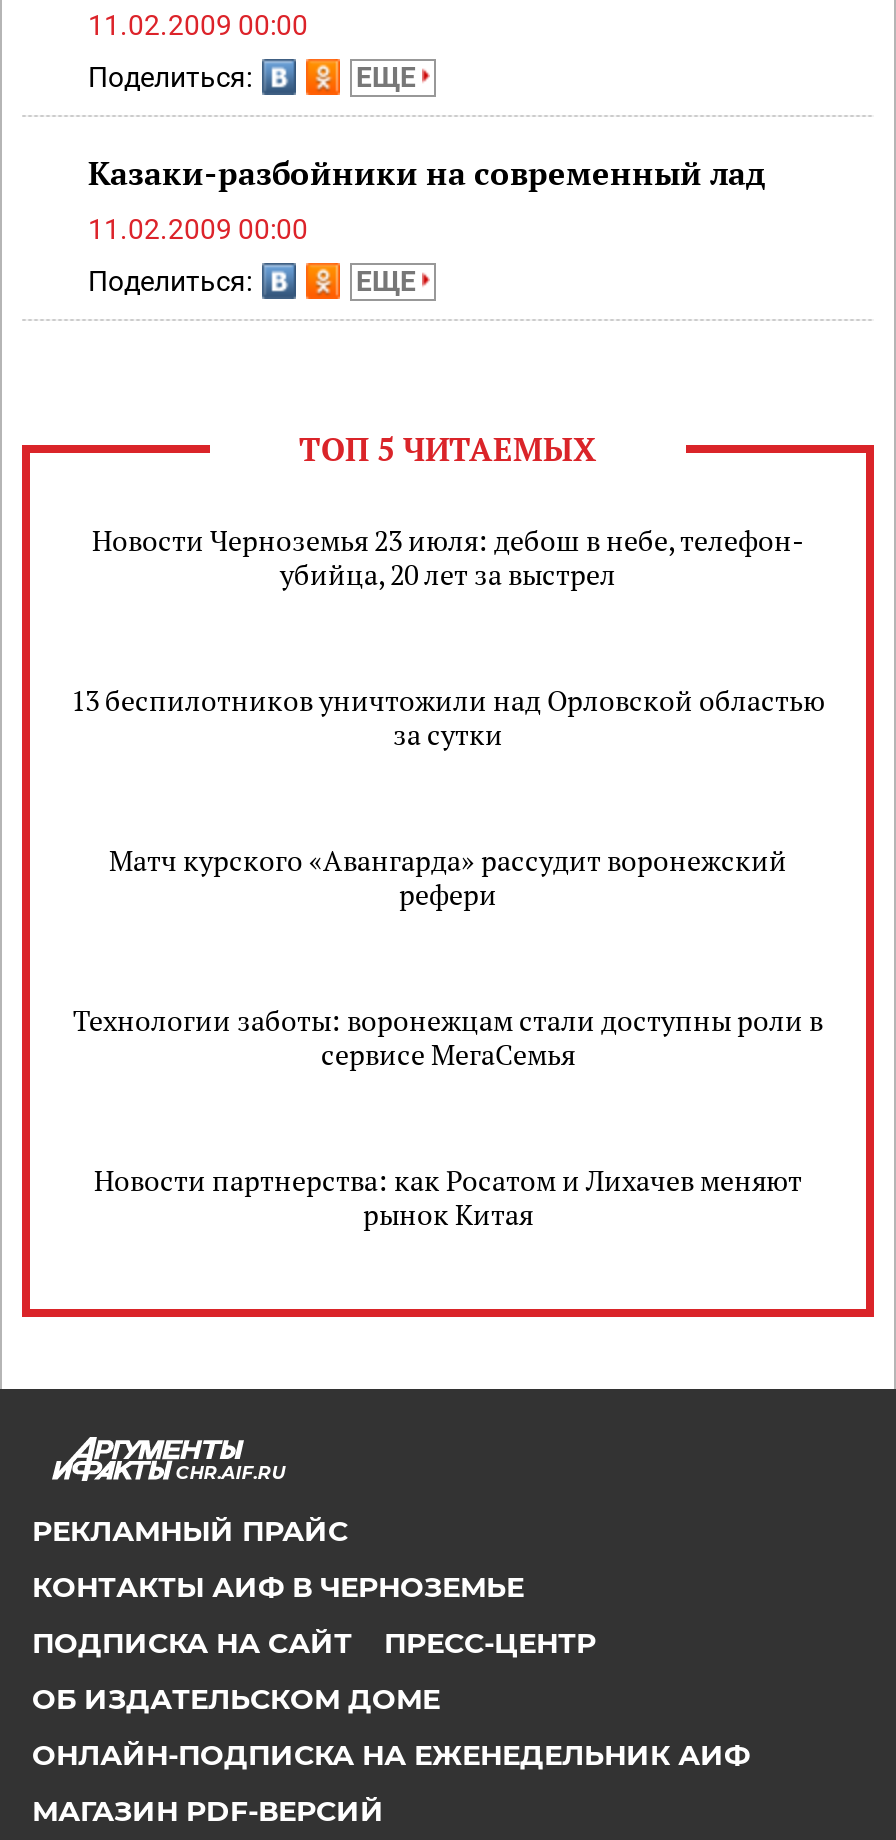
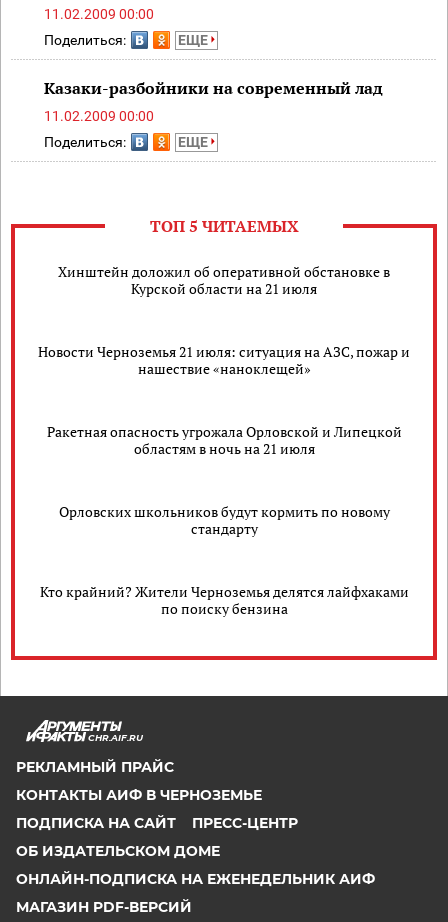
- Новости Черноземья 23 июля: дебош в небе, телефон-
- убийца, 20 лет за выстрел
+ Хинштейн доложил об оперативной обстановке в
+ Курской области на 21 июля

- 13 беспилотников уничтожили над Орловской областью
- за сутки
+ Новости Черноземья 21 июля: ситуация на АЗС, пожар и
+ нашествие «наноклещей»

- Матч курского «Авангарда» рассудит воронежский
- рефери
+ Ракетная опасность угрожала Орловской и Липецкой
+ областям в ночь на 21 июля

- Технологии заботы: воронежцам стали доступны роли в
- сервисе МегаСемья
+ Орловских школьников будут кормить по новому
+ стандарту

- Новости партнерства: как Росатом и Лихачев меняют
- рынок Китая
+ Кто крайний? Жители Черноземья делятся лайфхаками
+ по поиску бензина
